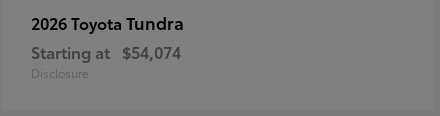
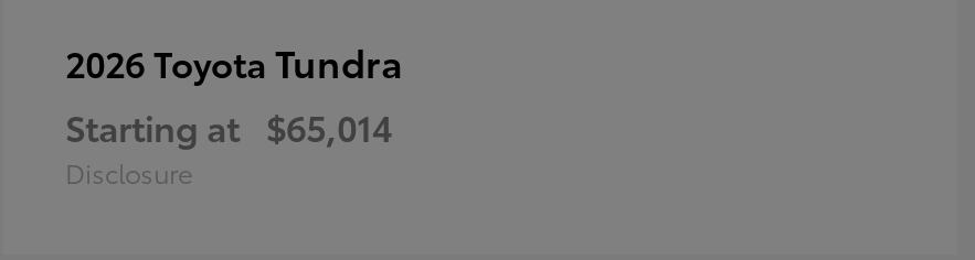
- Starting at $54,074
+ Starting at $65,014
